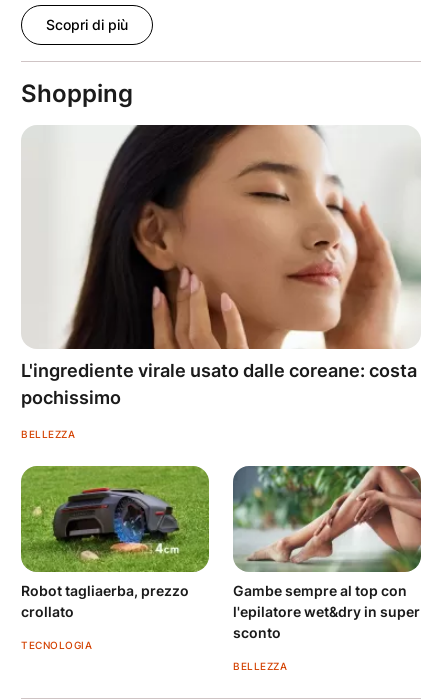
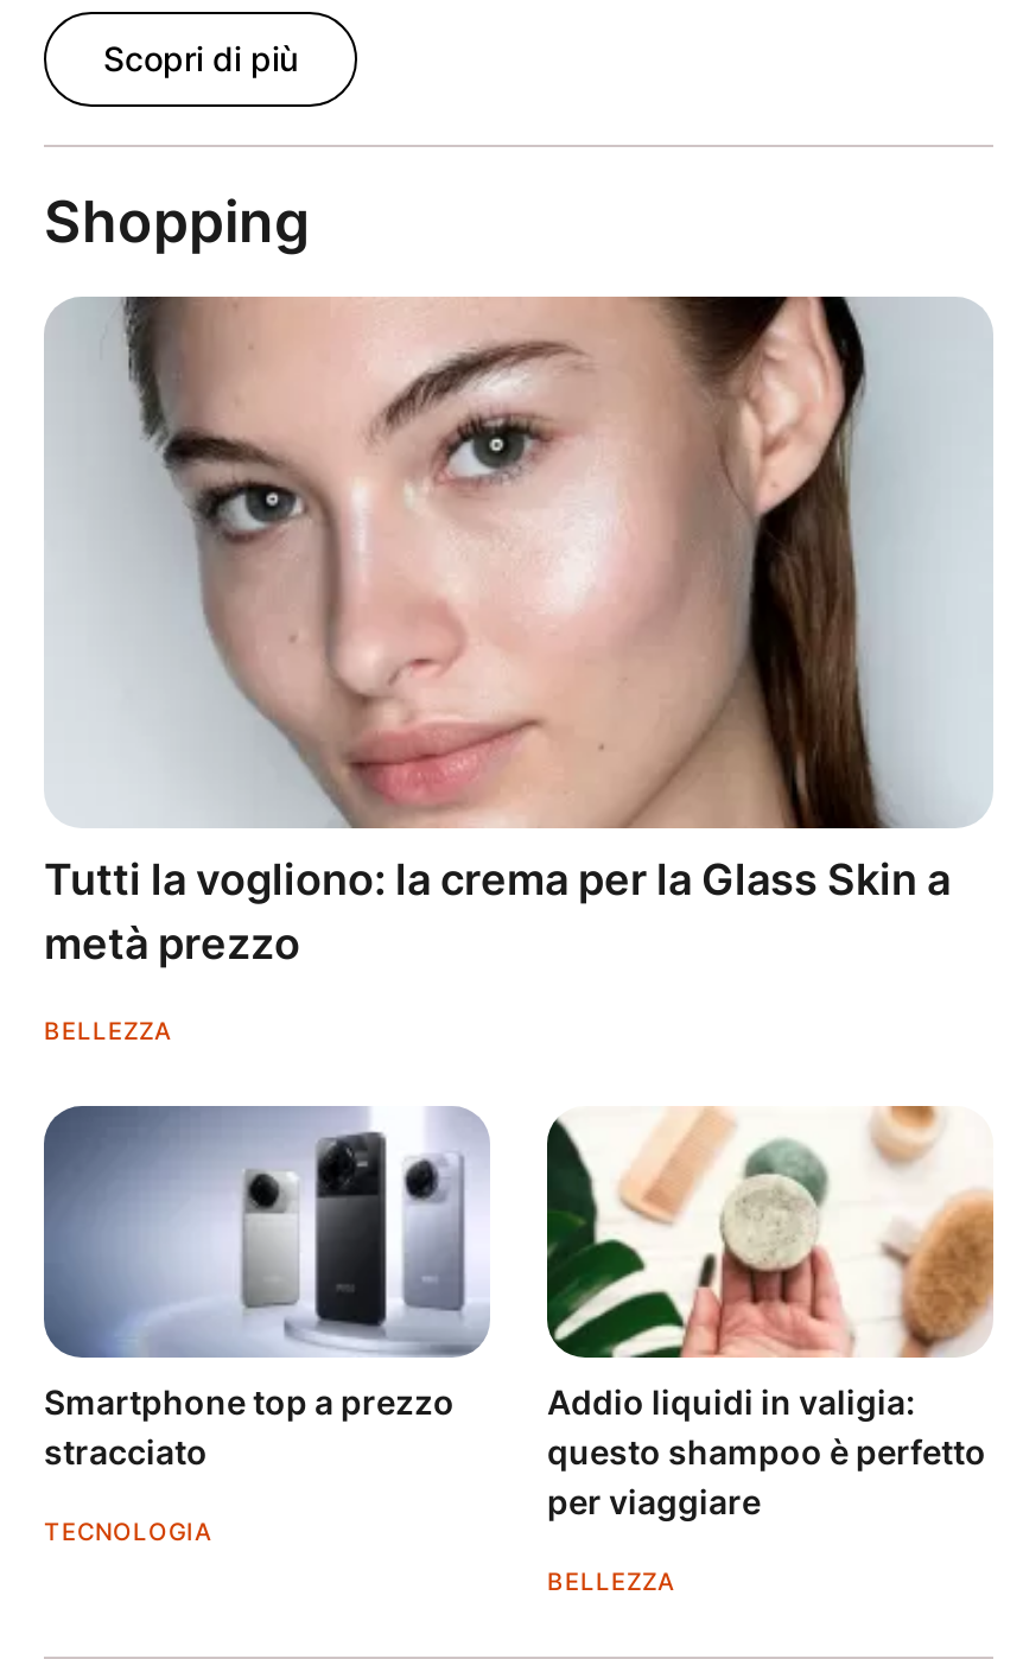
- [image]
- L'ingrediente virale usato dalle coreane: costa
- pochissimo
+ [image]
+ Tutti la vogliono: la crema per la Glass Skin a
+ metà prezzo

- [image]
- Robot tagliaerba, prezzo
- crollato
+ [image]
+ Smartphone top a prezzo
+ stracciato

- [image]
- Gambe sempre al top con
- l'epilatore wet&dry in super
- sconto
+ [image]
+ Addio liquidi in valigia:
+ questo shampoo è perfetto
+ per viaggiare
